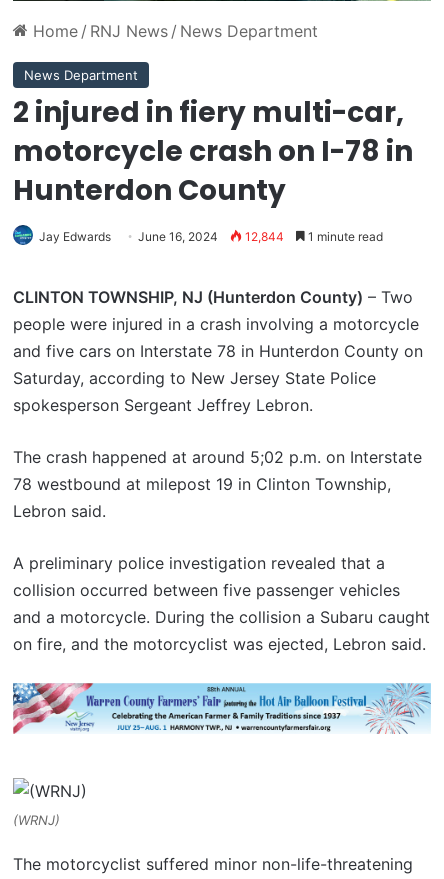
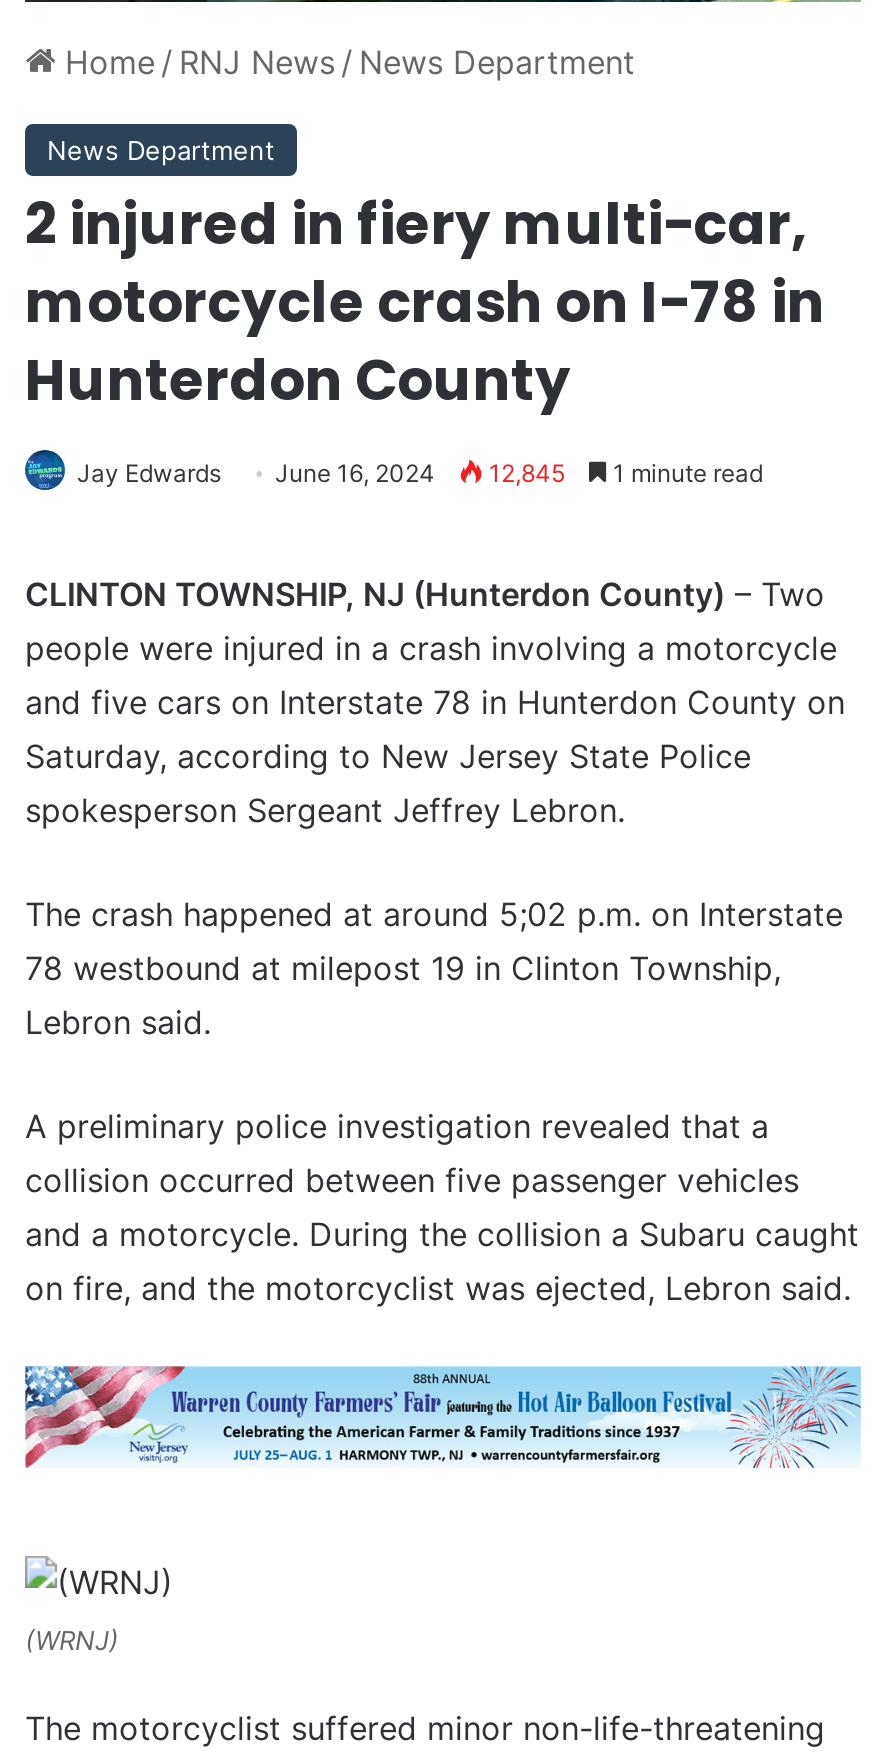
- Jay Edwards June 16, 2024 12,844 1 minute read
+ Jay Edwards June 16, 2024 12,845 1 minute read
